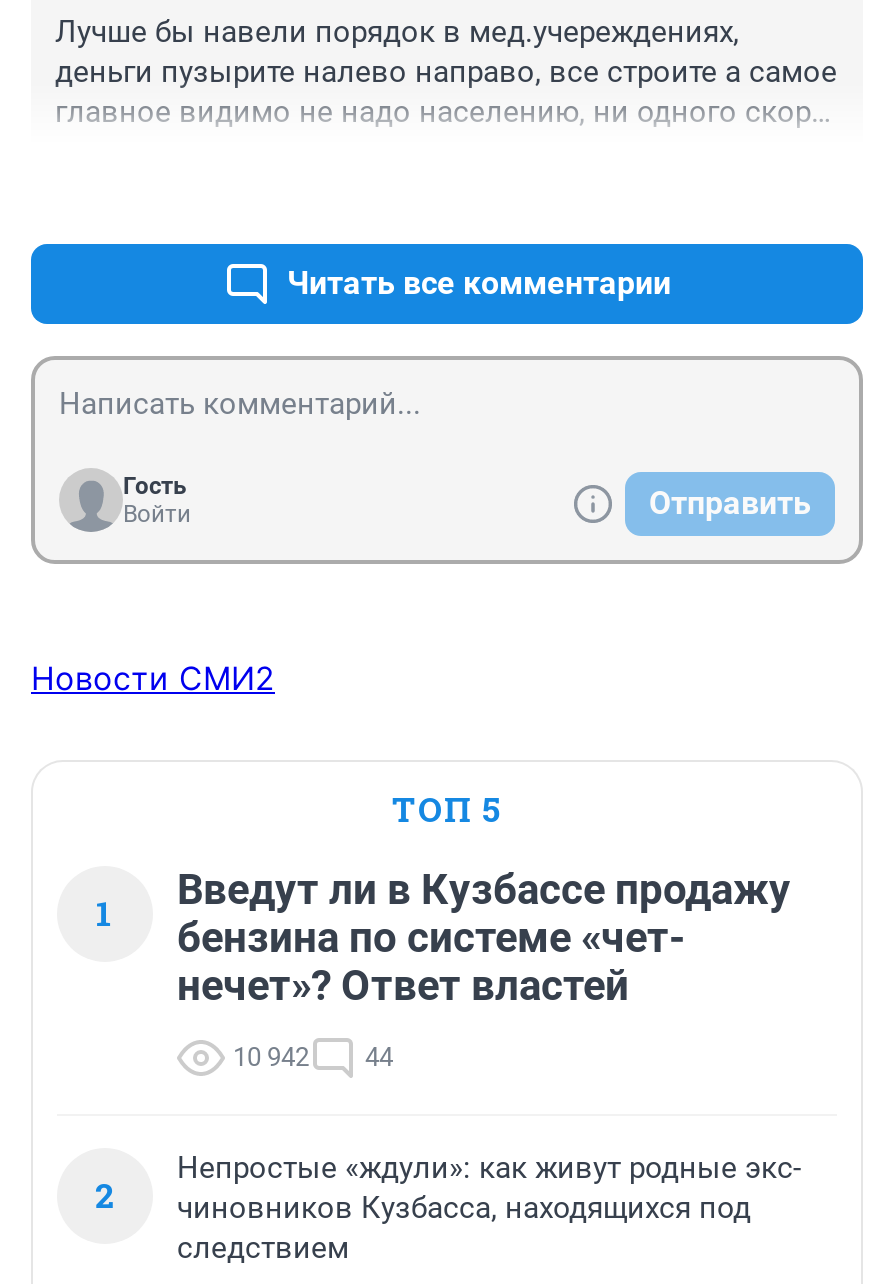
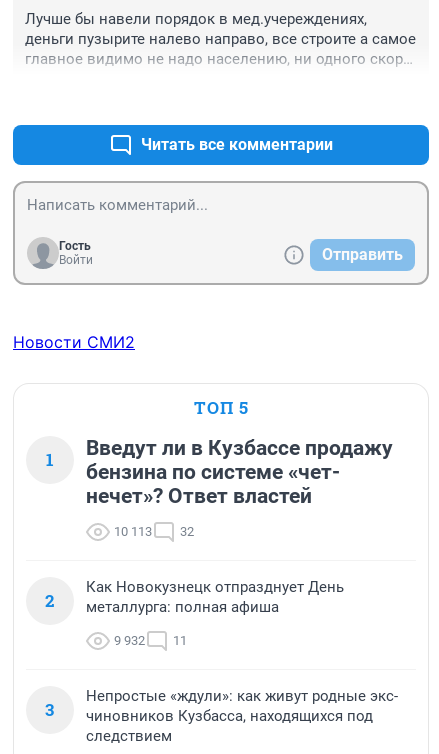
+ Как Новокузнецк отпразднует День
+ металлурга: полная афиша
+ 9 932
+ 11
+ 3

- 10 942
+ 10 113

- 44
+ 32
